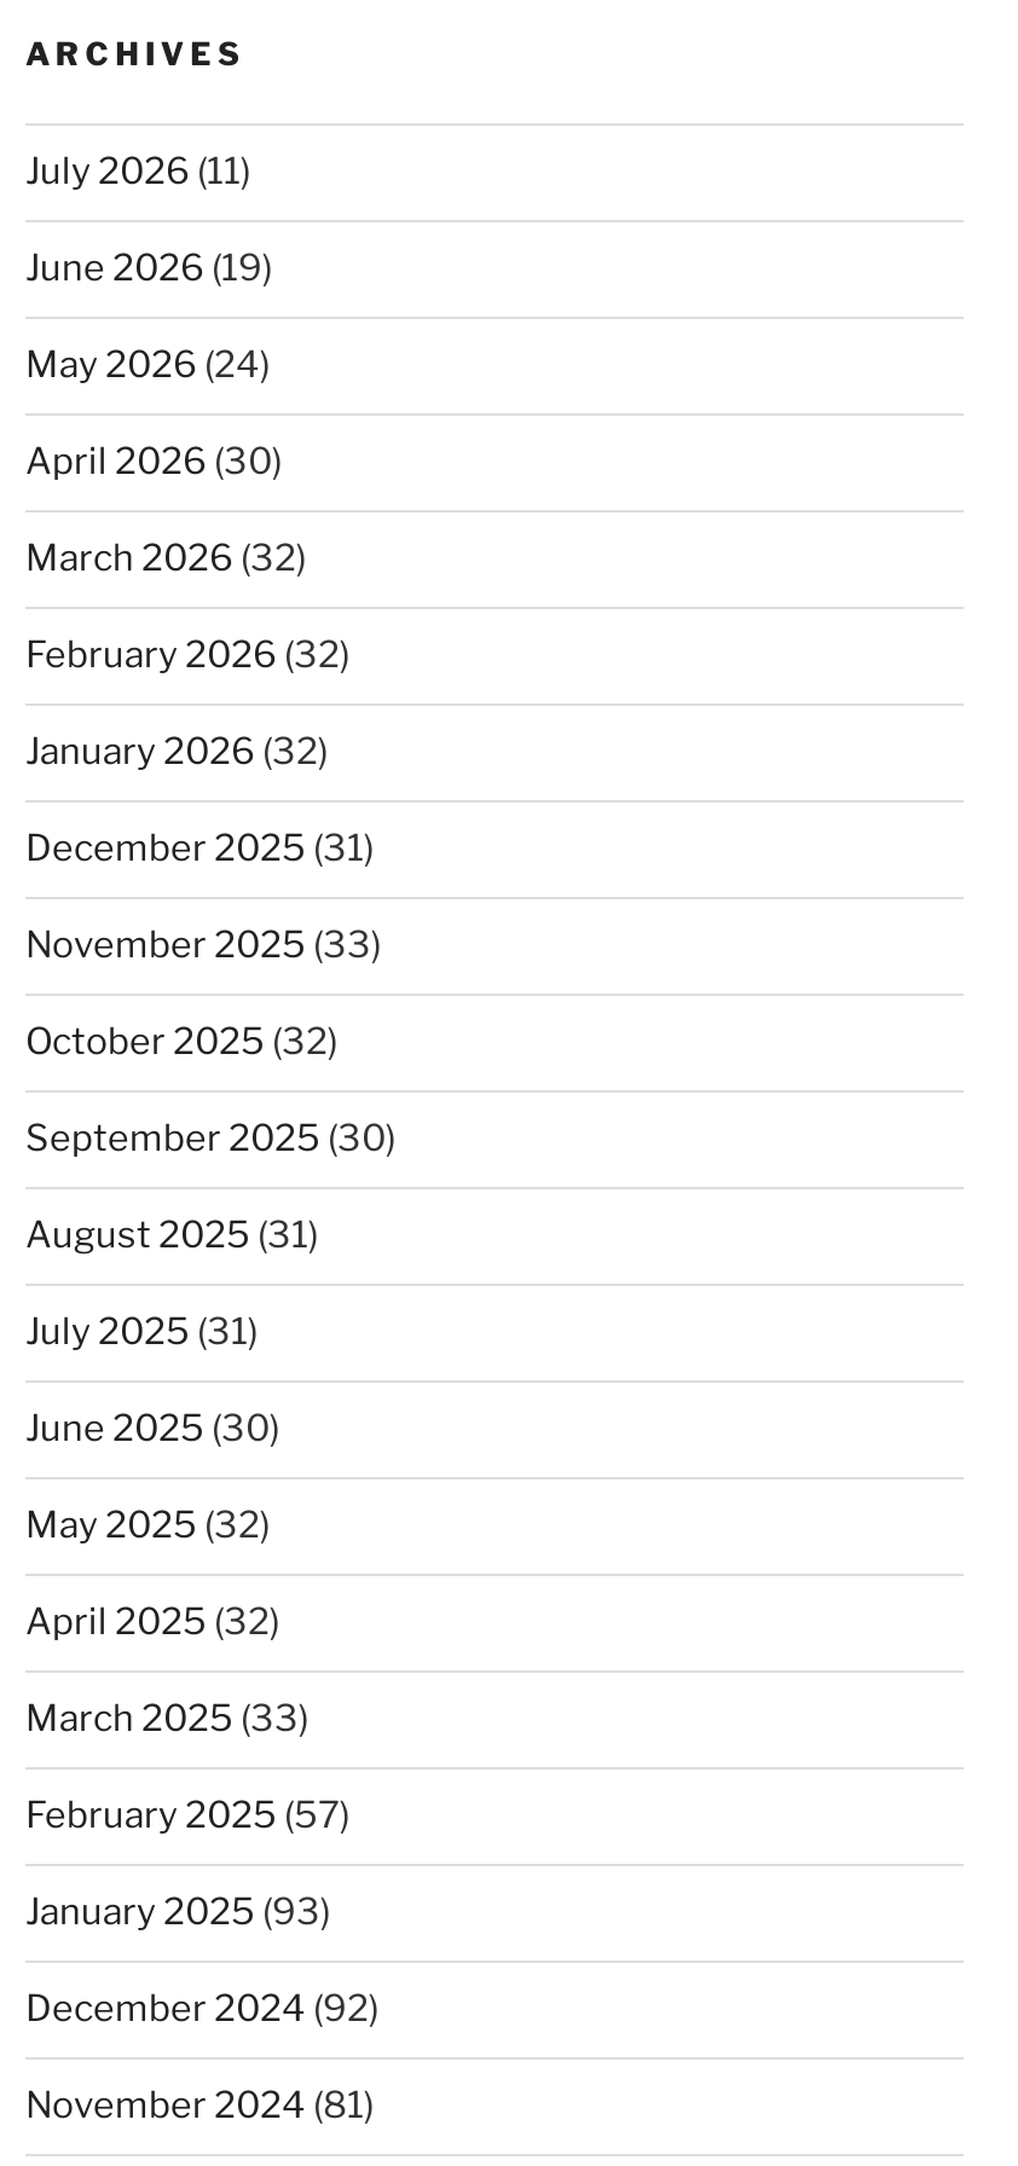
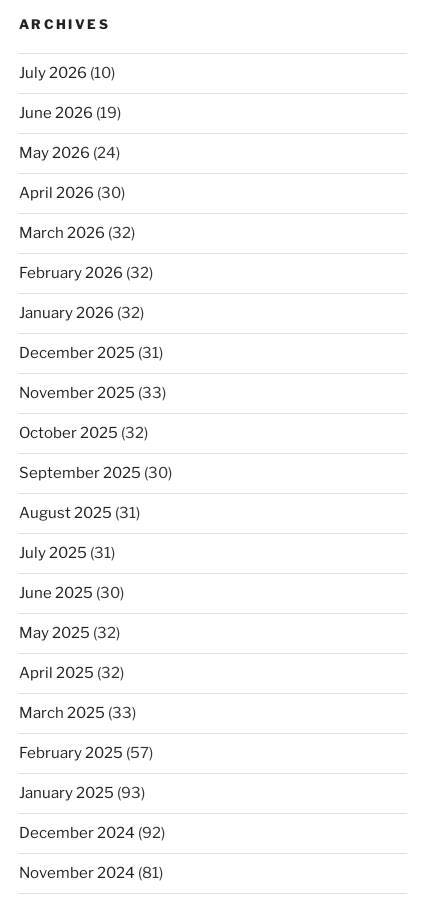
- July 2026 (11)
+ July 2026 (10)
